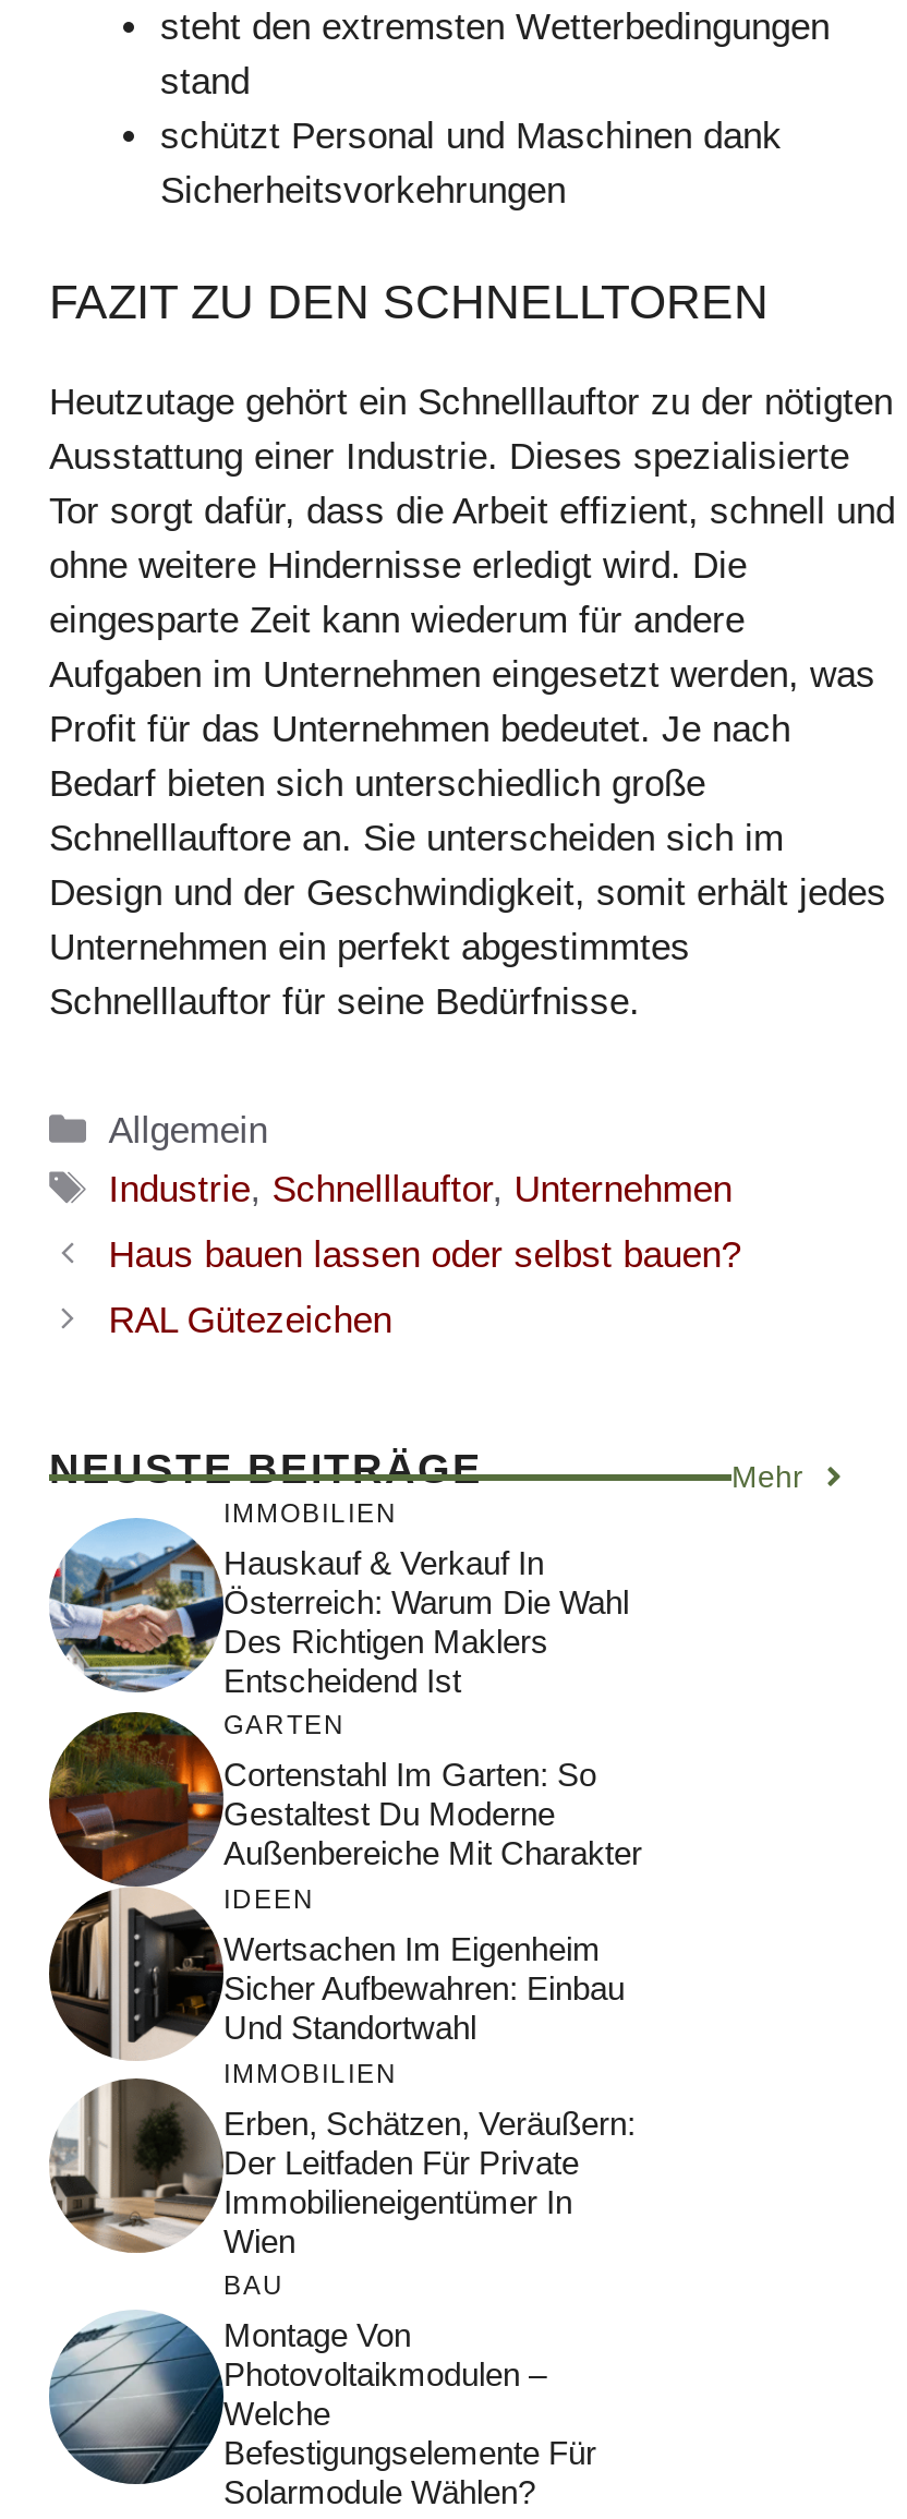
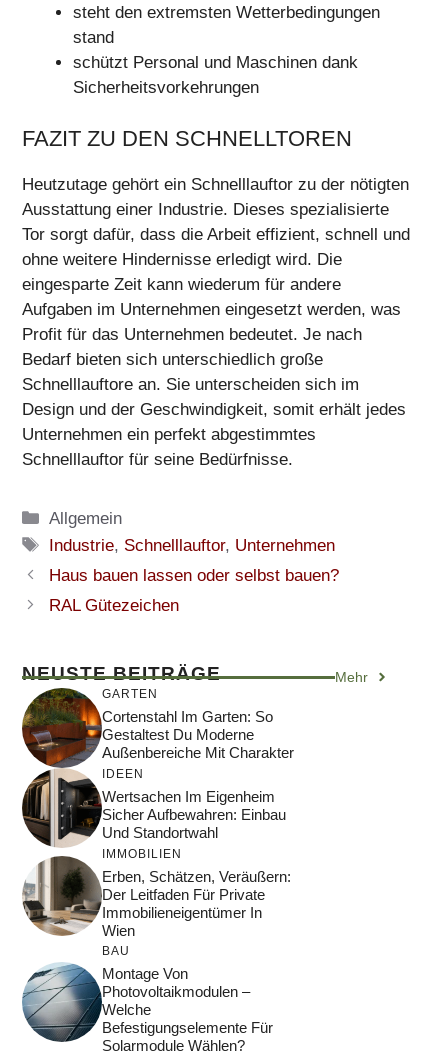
- [image]
- IMMOBILIEN
- Hauskauf & Verkauf In
- Österreich: Warum Die Wahl
- Des Richtigen Maklers
- Entscheidend Ist
